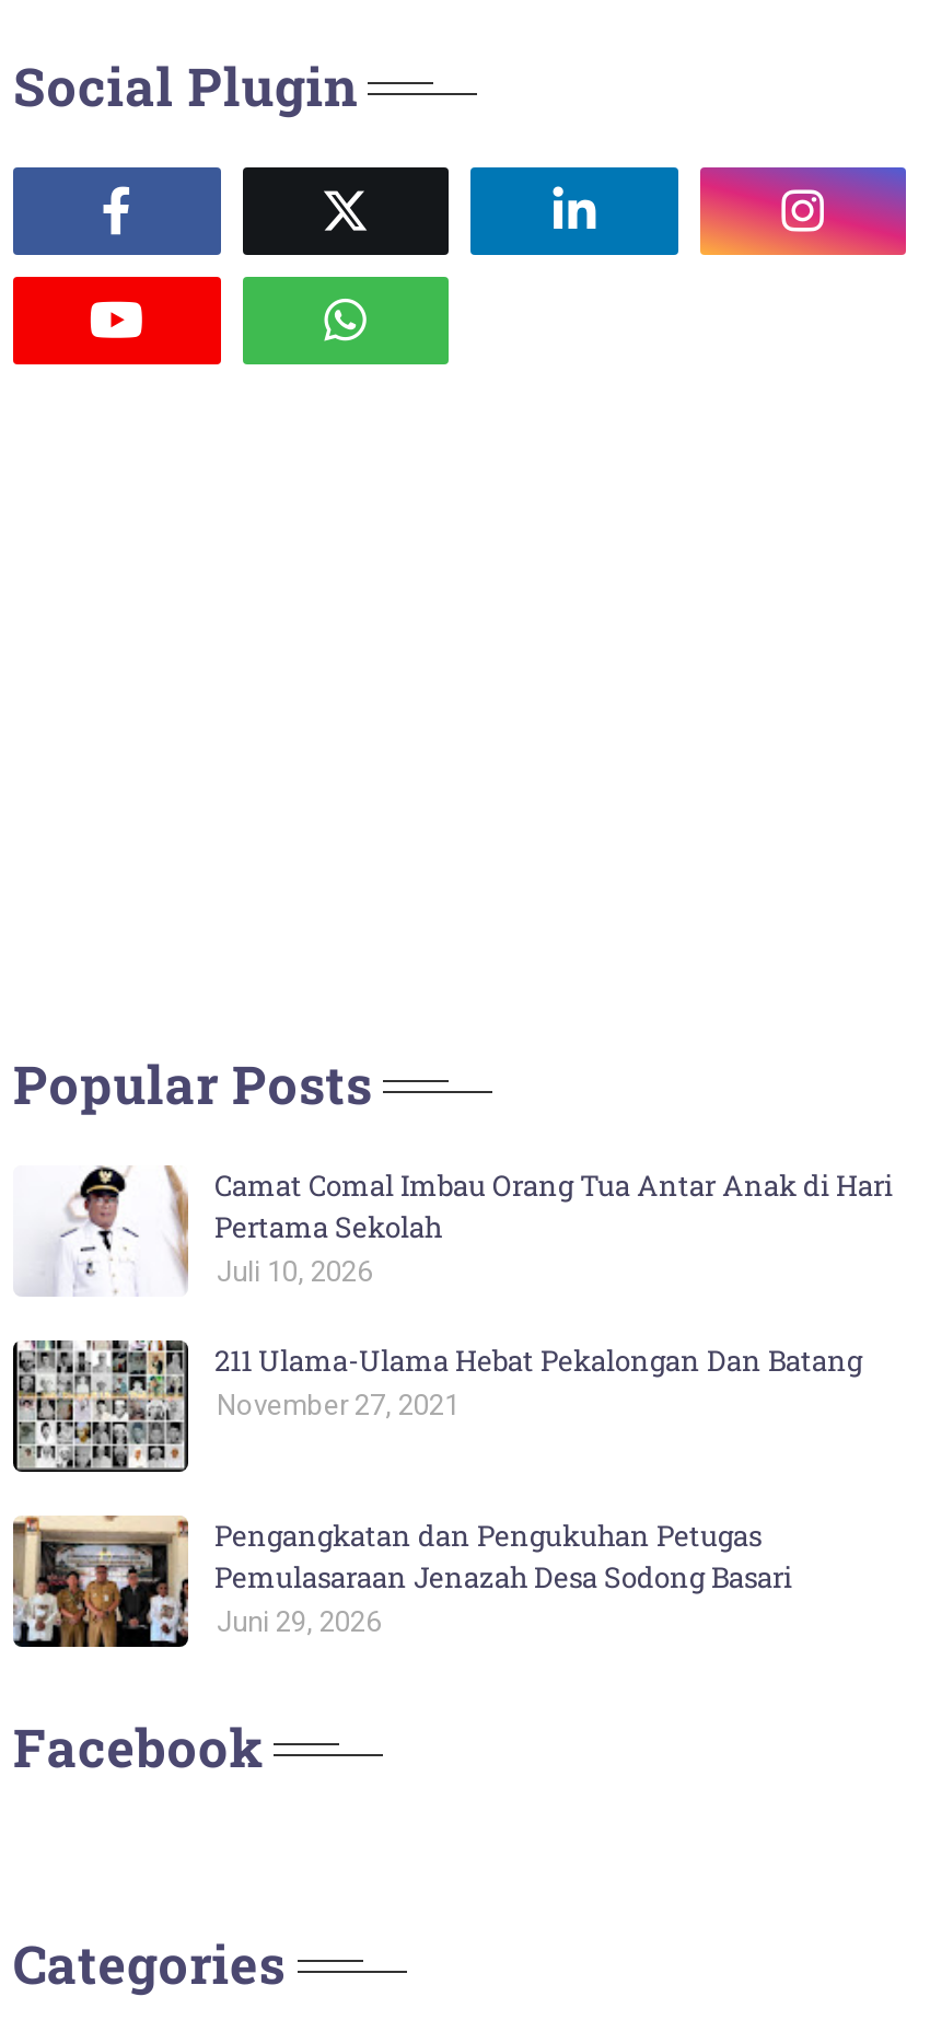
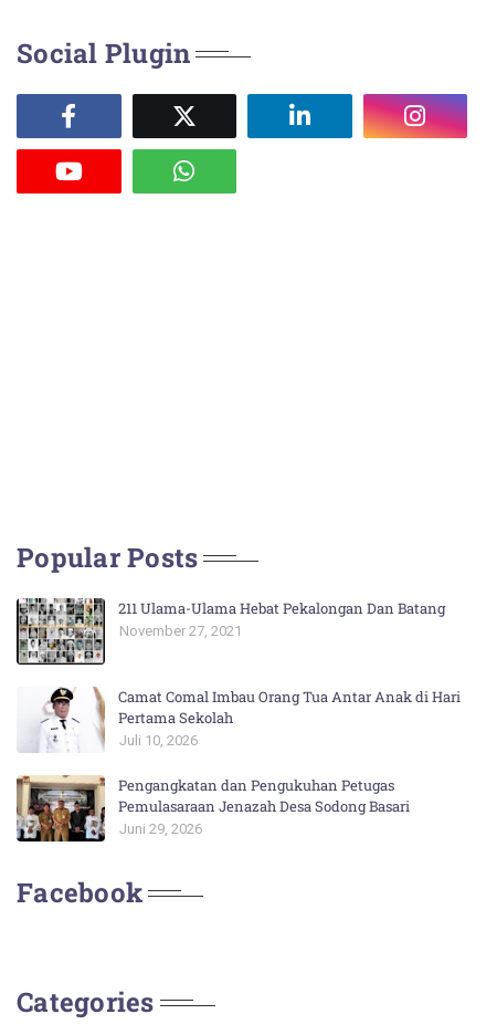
moved down: [image] | Camat Comal Imbau Orang Tua Antar Anak di Hari | Pertama Sekolah | Juli 10, 2026

moved up: [image] | 211 Ulama-Ulama Hebat Pekalongan Dan Batang | November 27, 2021
